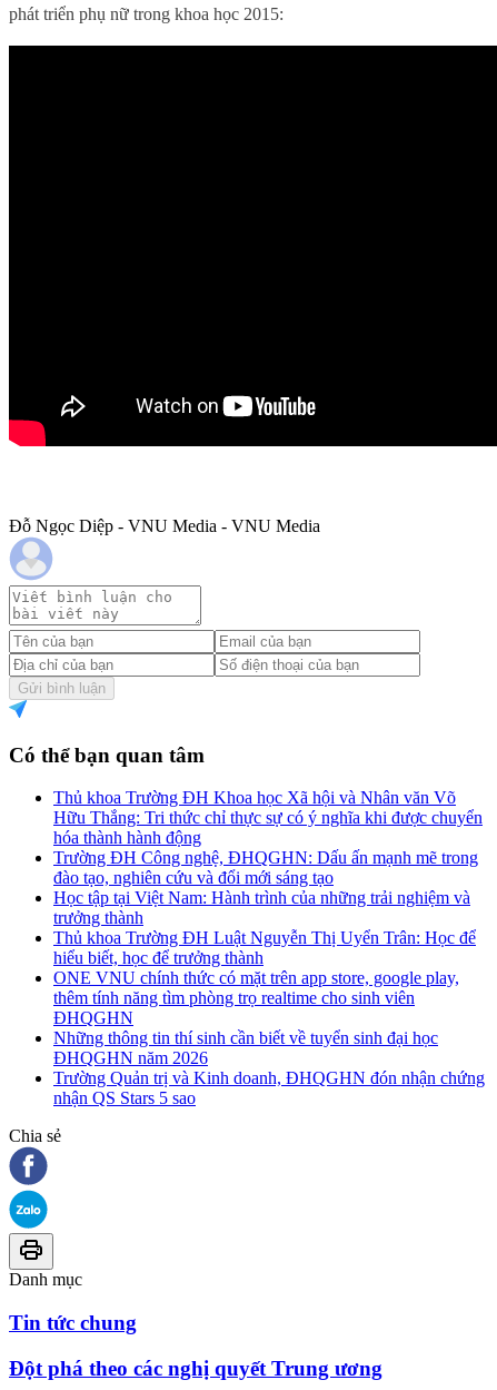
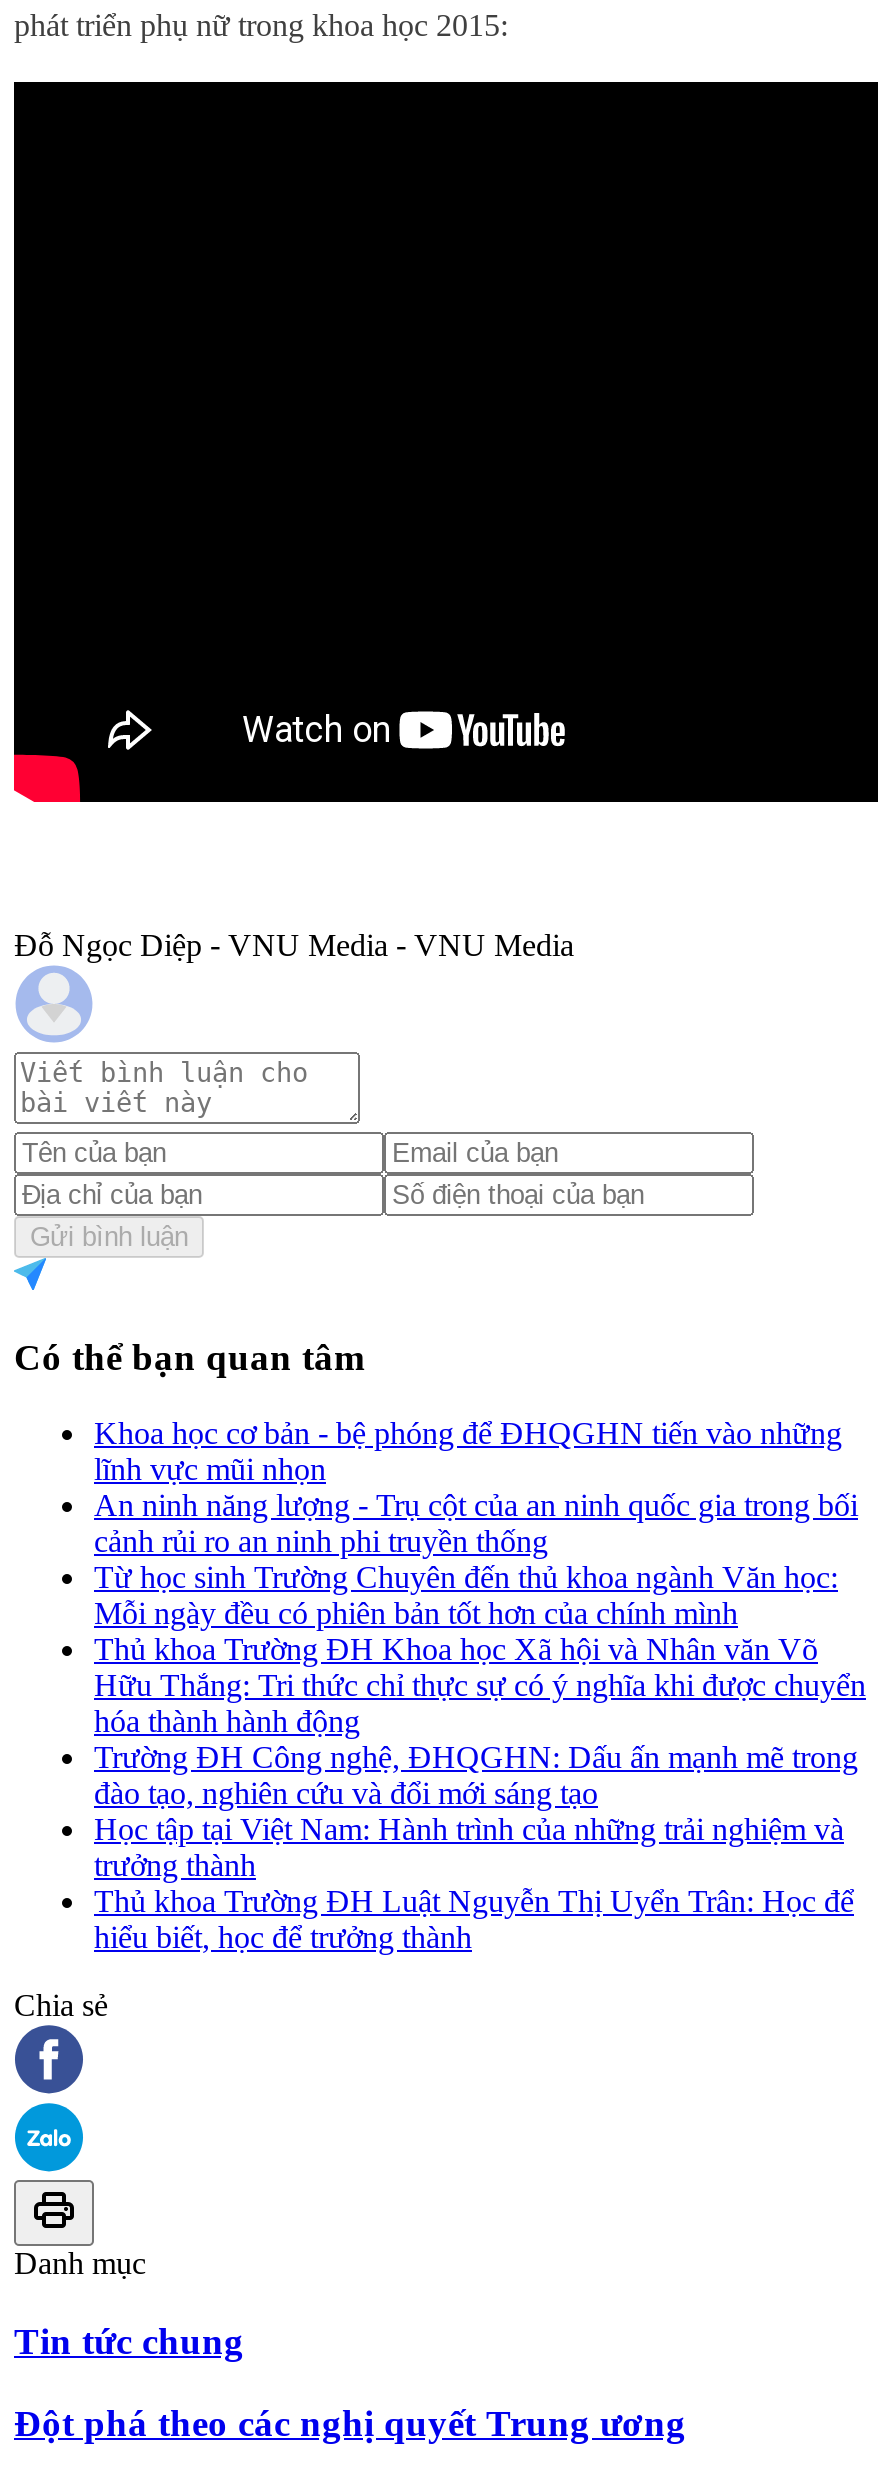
+ Khoa học cơ bản - bệ phóng để ĐHQGHN tiến vào những
+ lĩnh vực mũi nhọn
+ An ninh năng lượng - Trụ cột của an ninh quốc gia trong bối
+ cảnh rủi ro an ninh phi truyền thống
+ Từ học sinh Trường Chuyên đến thủ khoa ngành Văn học:
+ Mỗi ngày đều có phiên bản tốt hơn của chính mình

moved down: Thủ khoa Trường ĐH Khoa học Xã hội và Nhân văn Võ | Hữu Thắng: Tri thức chỉ thực sự có ý nghĩa khi được chuyển | hóa thành hành động | ... | Thủ khoa Trường ĐH Luật Nguyễn Thị Uyển Trân: Học để | hiểu biết, học để trưởng thành

- ONE VNU chính thức có mặt trên app store, google play,
- thêm tính năng tìm phòng trọ realtime cho sinh viên
- ĐHQGHN
- Những thông tin thí sinh cần biết về tuyển sinh đại học
- ĐHQGHN năm 2026
- Trường Quản trị và Kinh doanh, ĐHQGHN đón nhận chứng
- nhận QS Stars 5 sao
